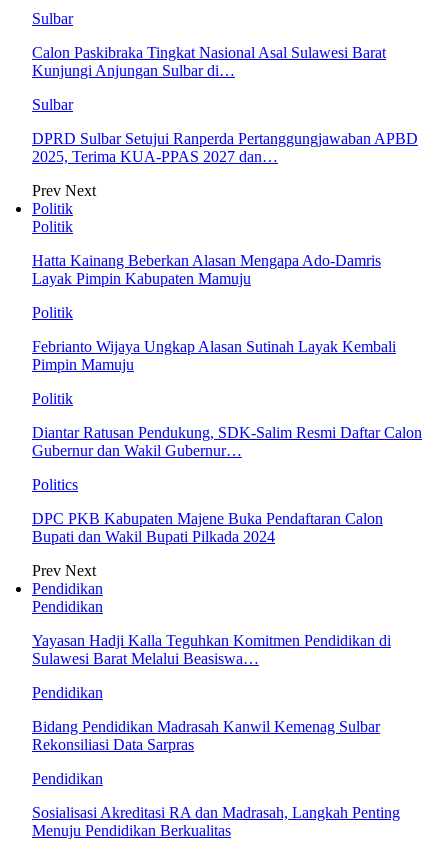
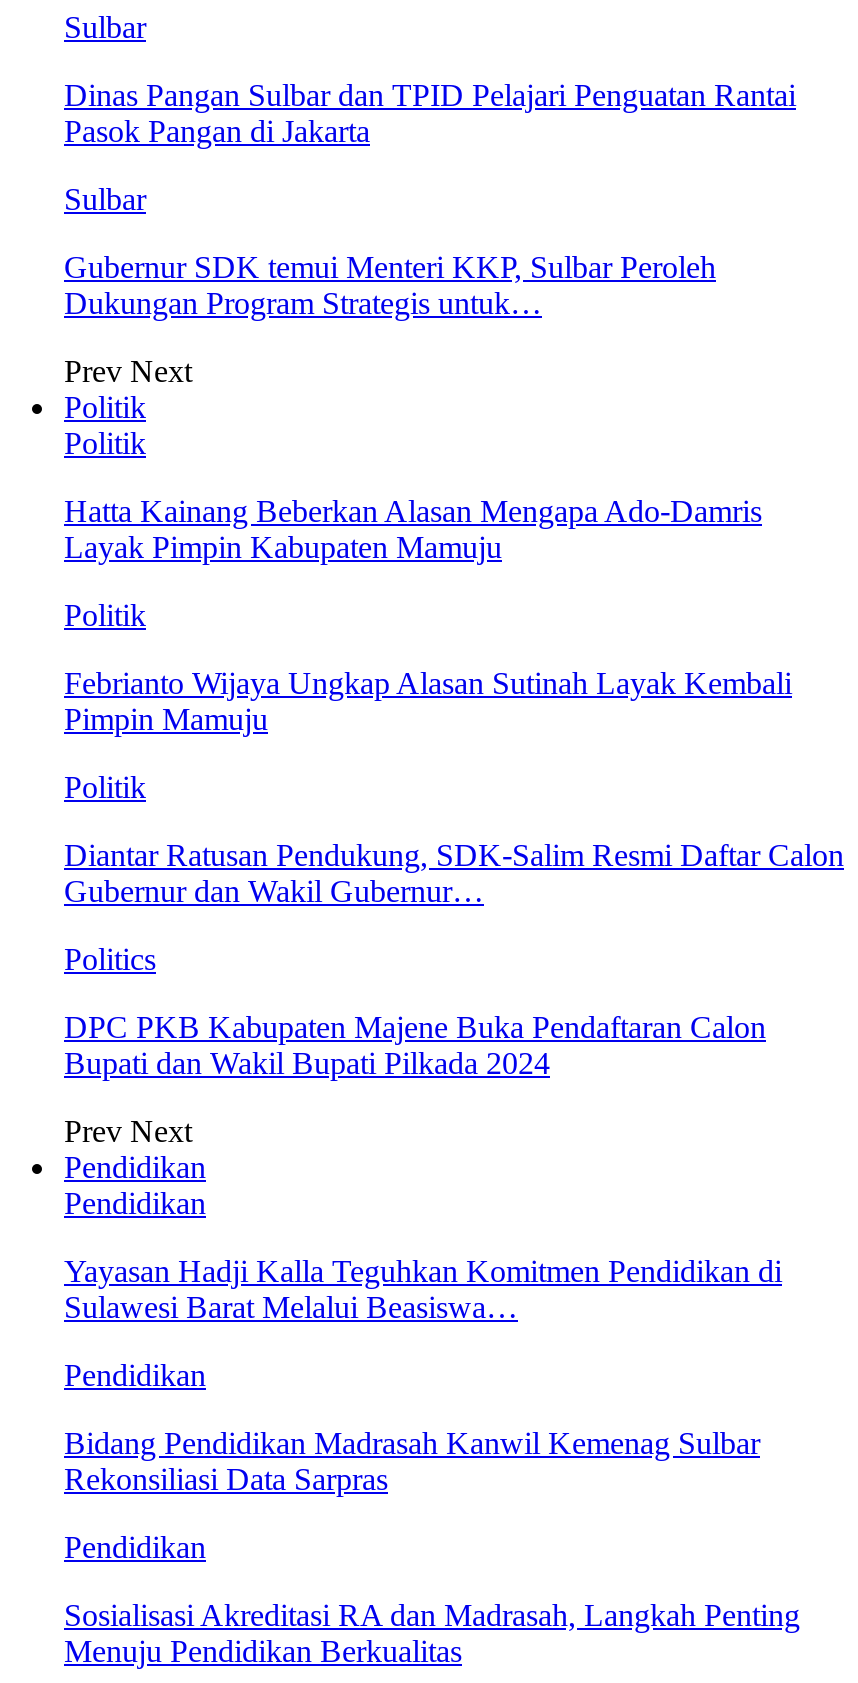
- Calon Paskibraka Tingkat Nasional Asal Sulawesi Barat
- Kunjungi Anjungan Sulbar di…
+ Dinas Pangan Sulbar dan TPID Pelajari Penguatan Rantai
+ Pasok Pangan di Jakarta

- DPRD Sulbar Setujui Ranperda Pertanggungjawaban APBD
- 2025, Terima KUA-PPAS 2027 dan…
+ Gubernur SDK temui Menteri KKP, Sulbar Peroleh
+ Dukungan Program Strategis untuk…
